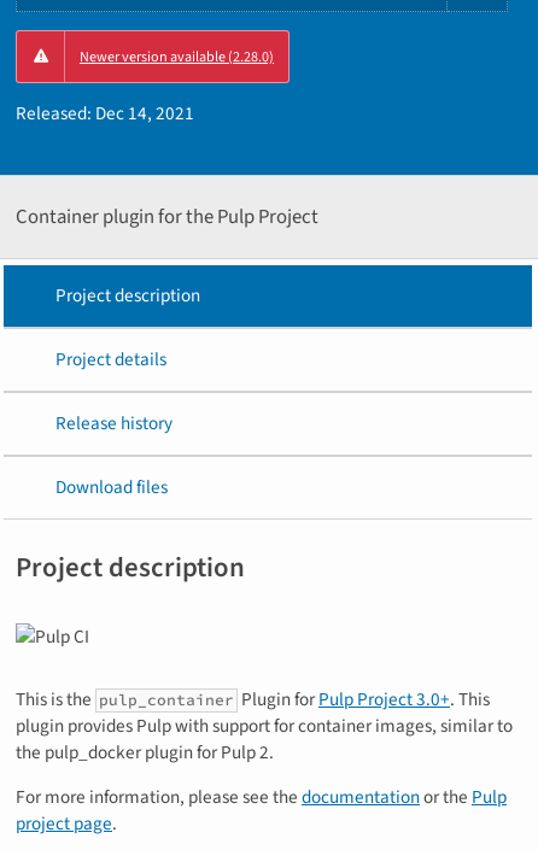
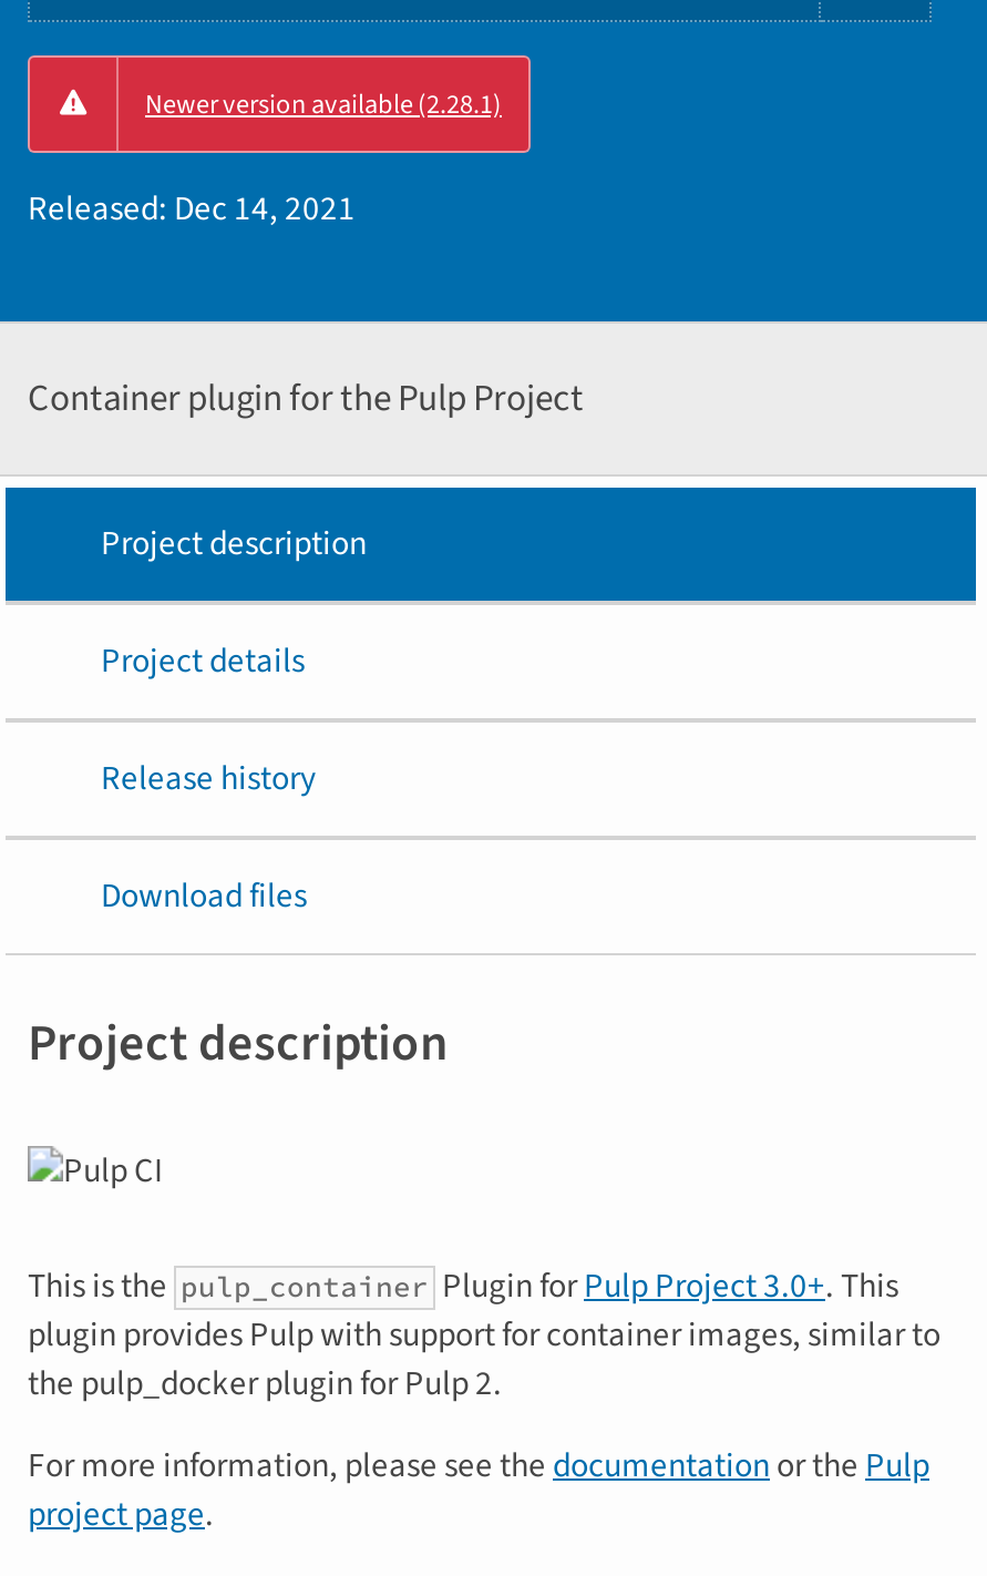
- Newer version available (2.28.0)
+ Newer version available (2.28.1)
